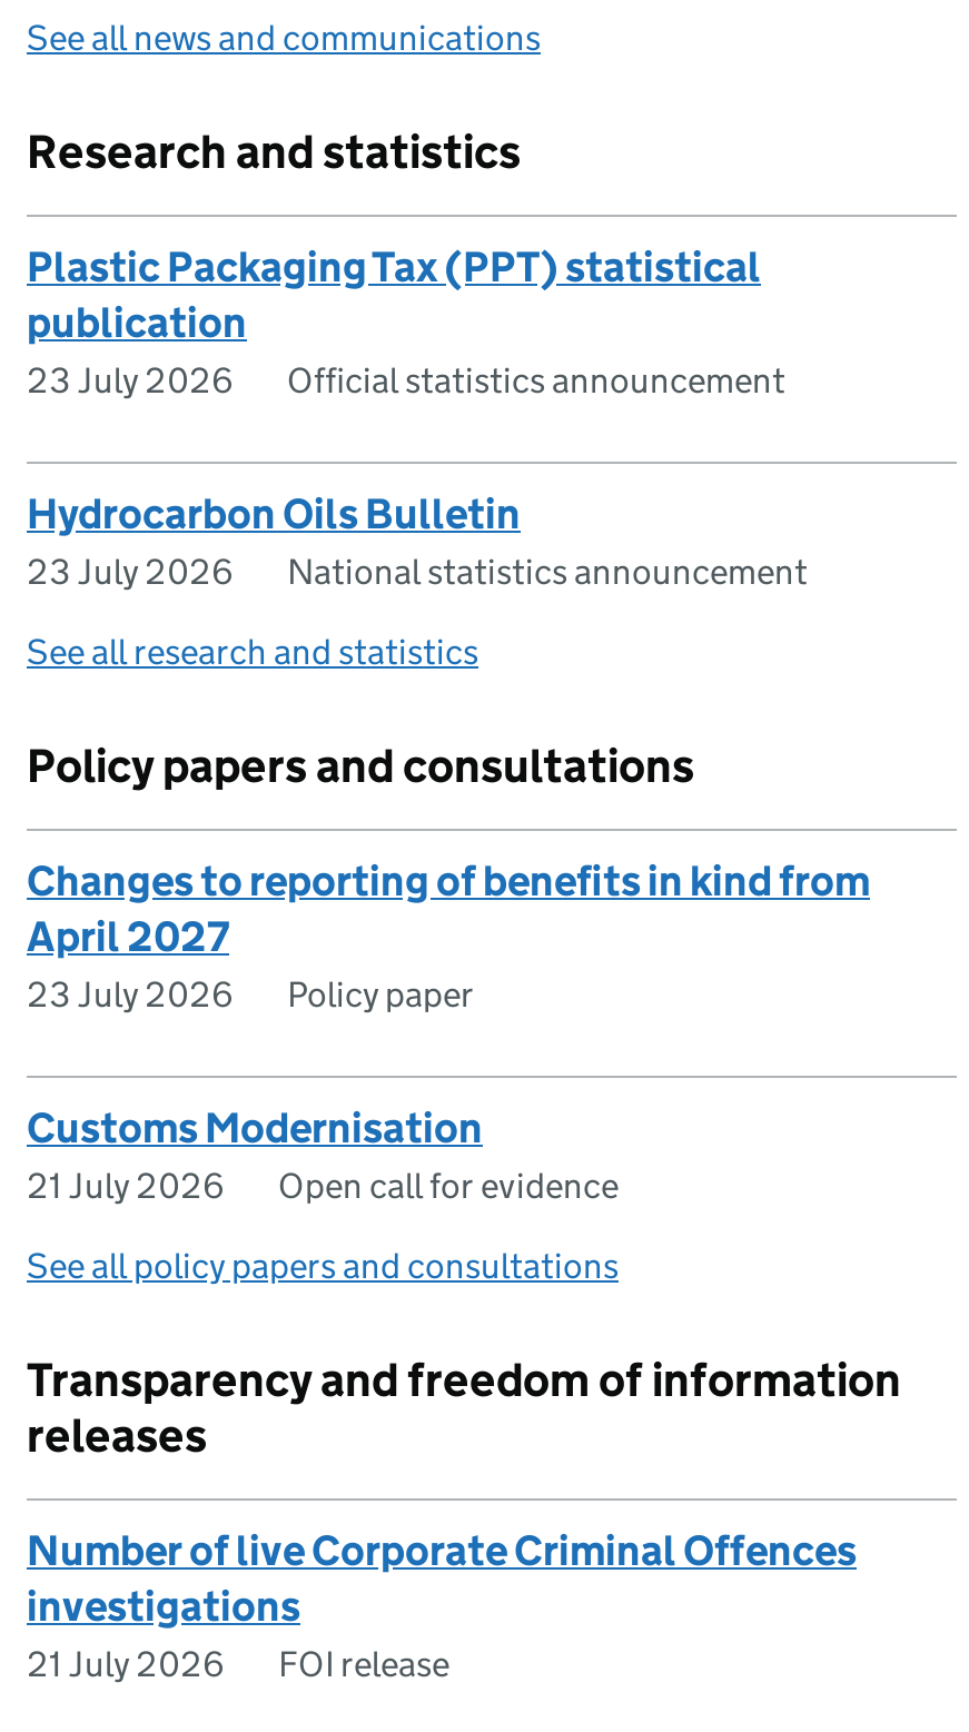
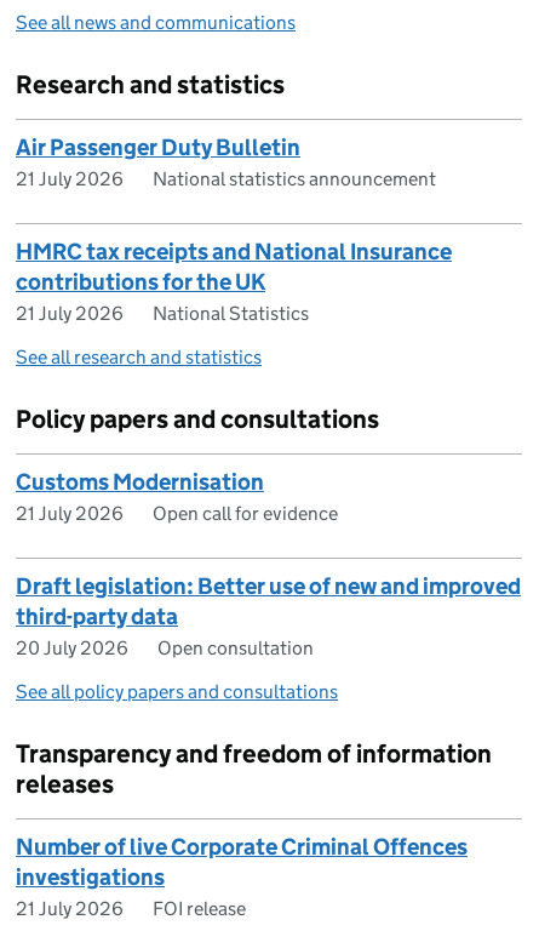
- Plastic Packaging Tax (PPT) statistical
- publication
- 23 July 2026
- Official statistics announcement
- Hydrocarbon Oils Bulletin
- 23 July 2026
+ Air Passenger Duty Bulletin
+ 21 July 2026

moved up: National statistics announcement

+ HMRC tax receipts and National Insurance
+ contributions for the UK
+ 21 July 2026
+ National Statistics

- Changes to reporting of benefits in kind from
- April 2027
- 23 July 2026
- Policy paper

moved up: Customs Modernisation | 21 July 2026 | Open call for evidence

+ Draft legislation: Better use of new and improved
+ third-party data
+ 20 July 2026
+ Open consultation
